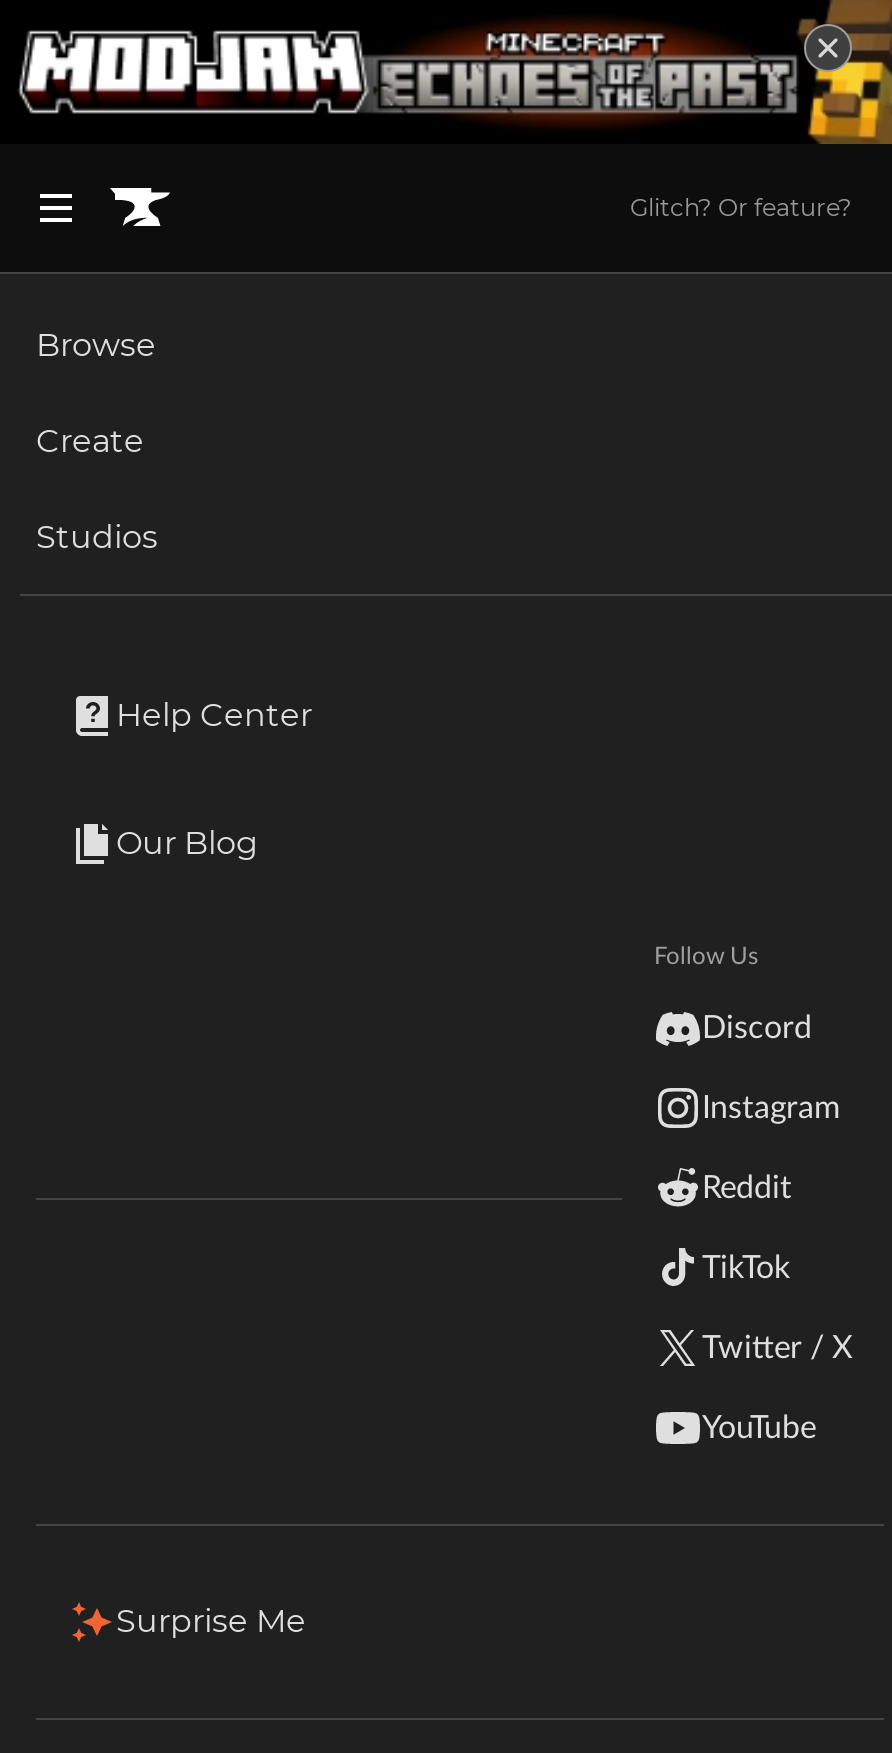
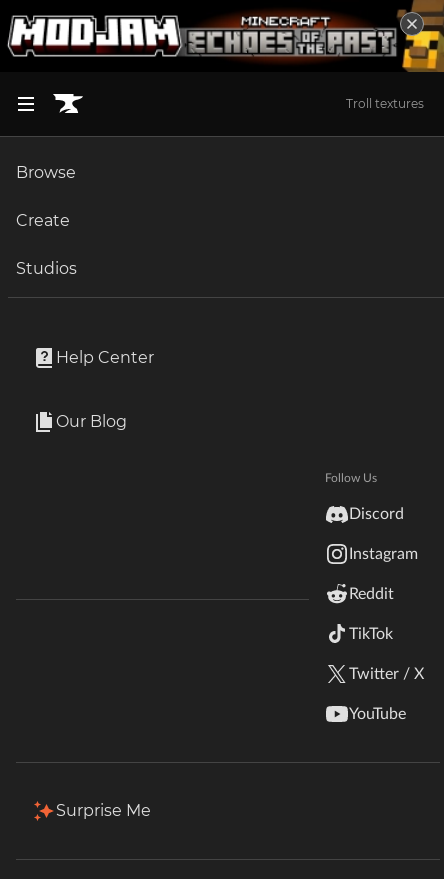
- Glitch? Or feature?
+ Troll textures
